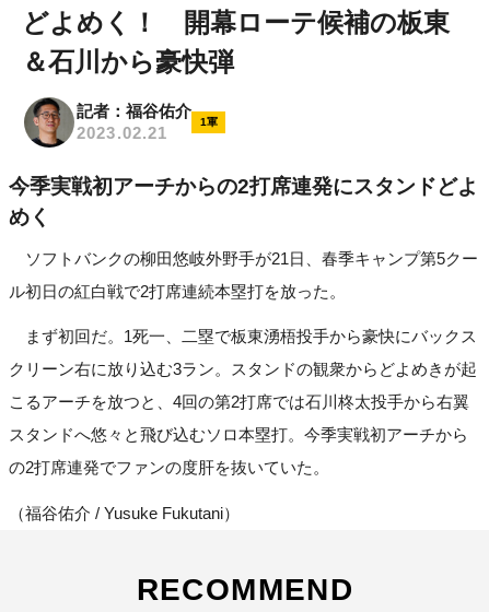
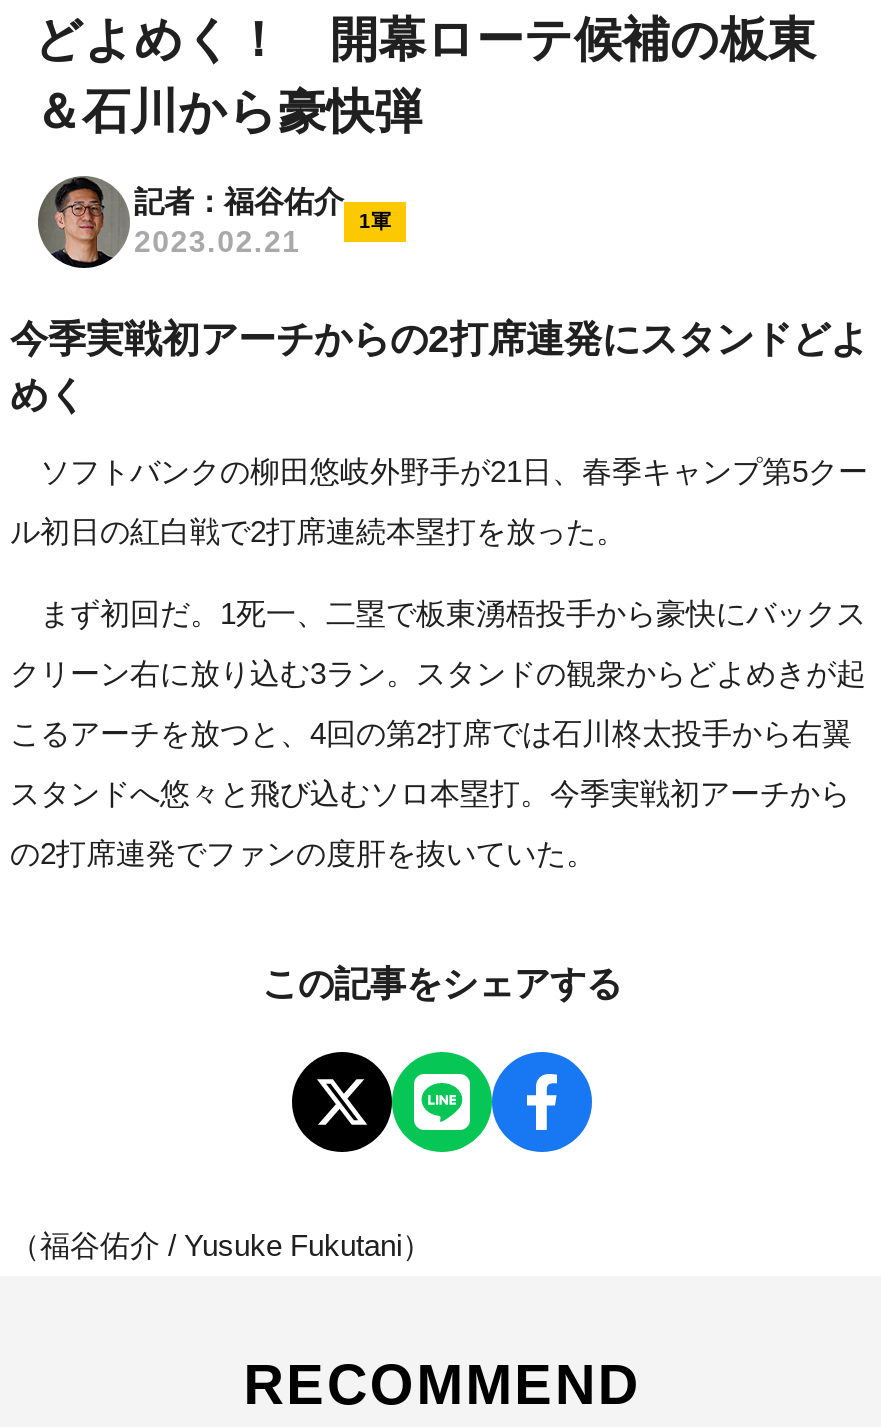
+ この記事をシェアする

+ [image]
